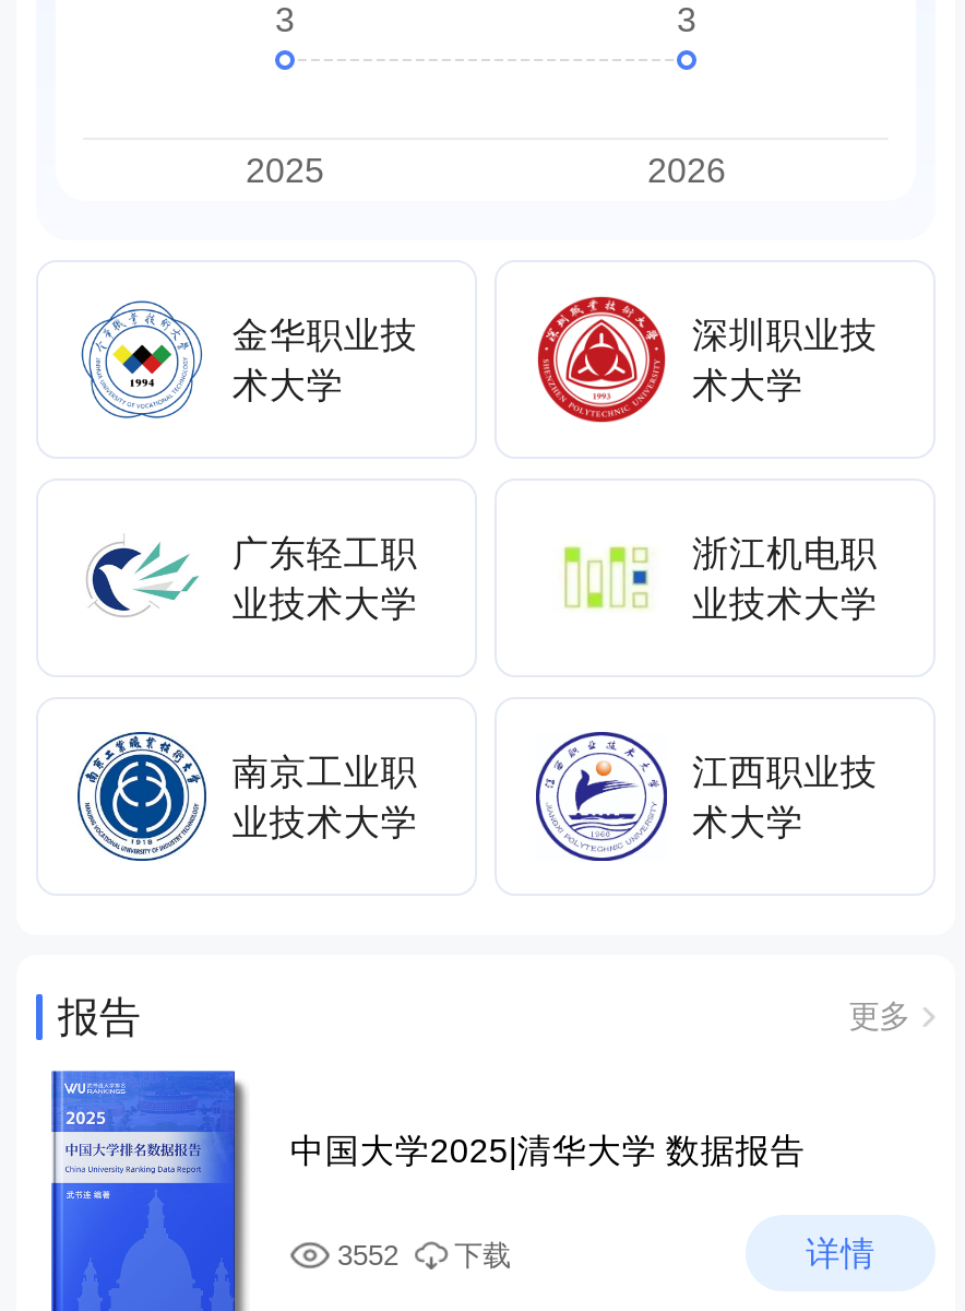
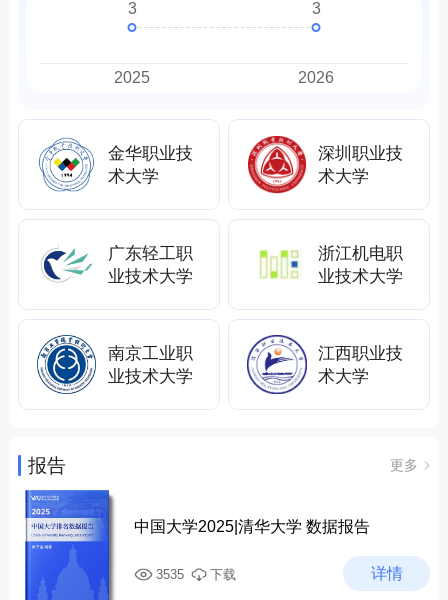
- 3552 下载
+ 3535 下载
